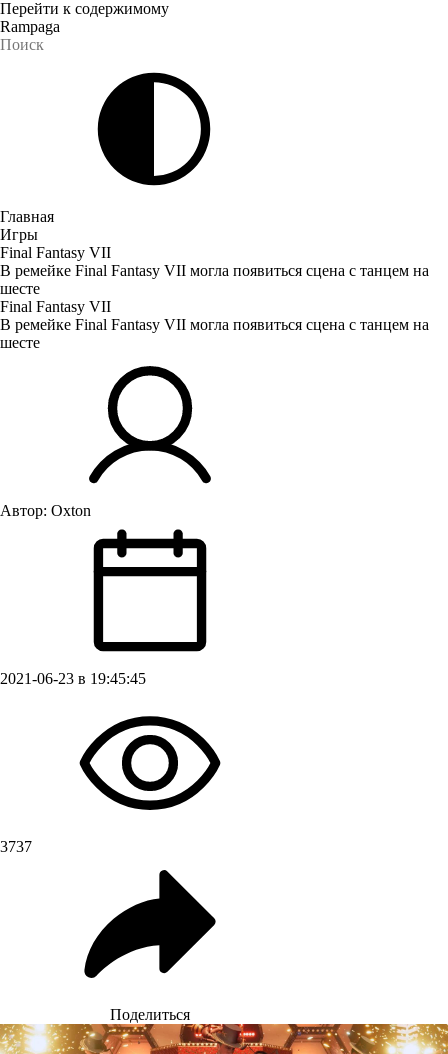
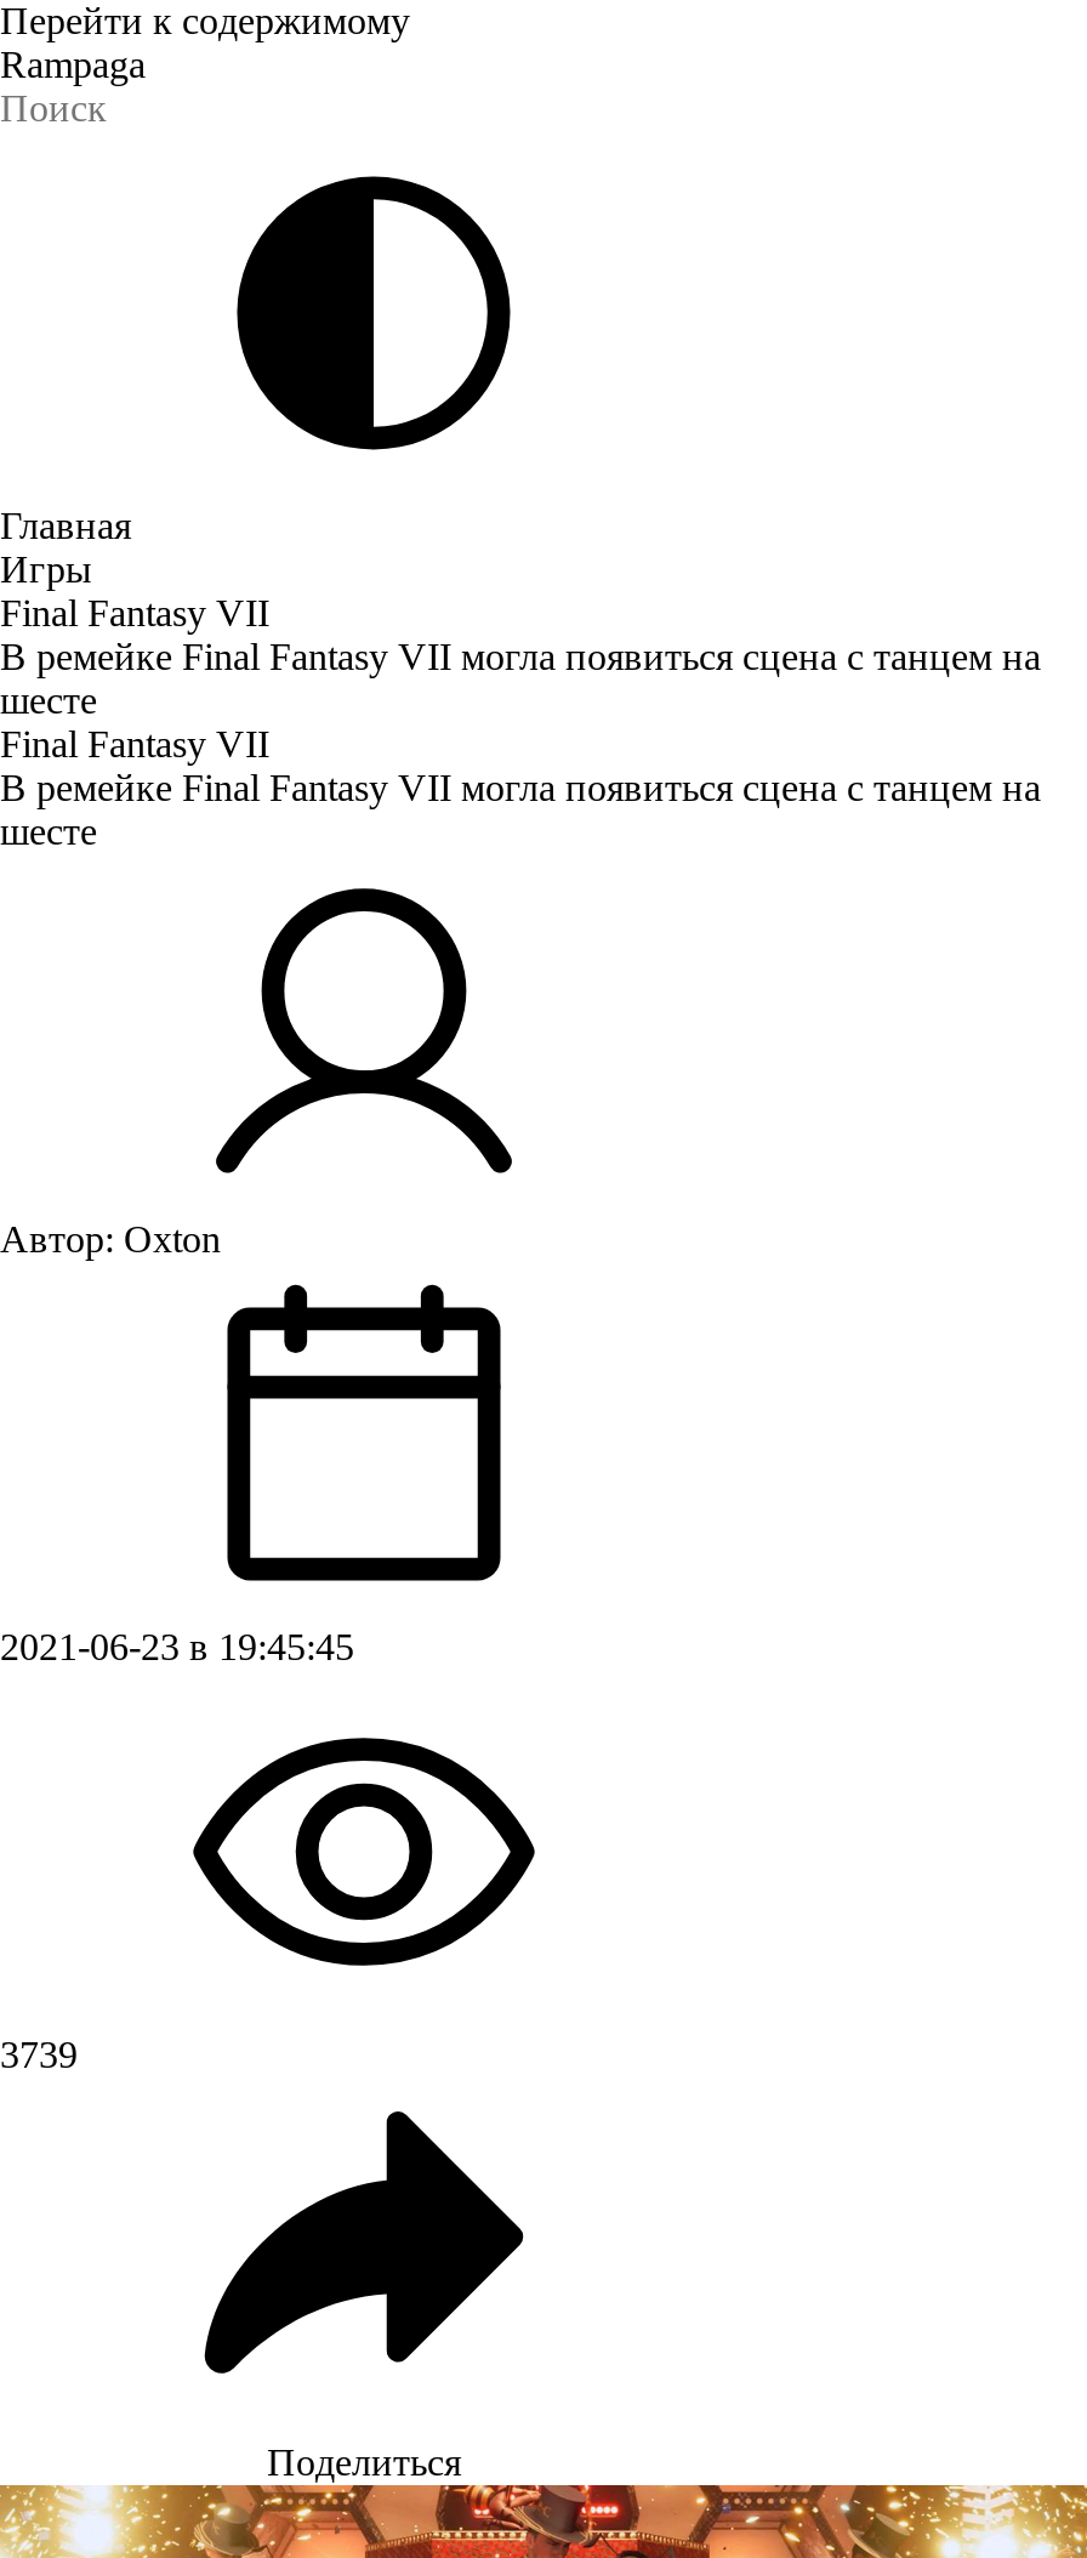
- 3737
+ 3739
